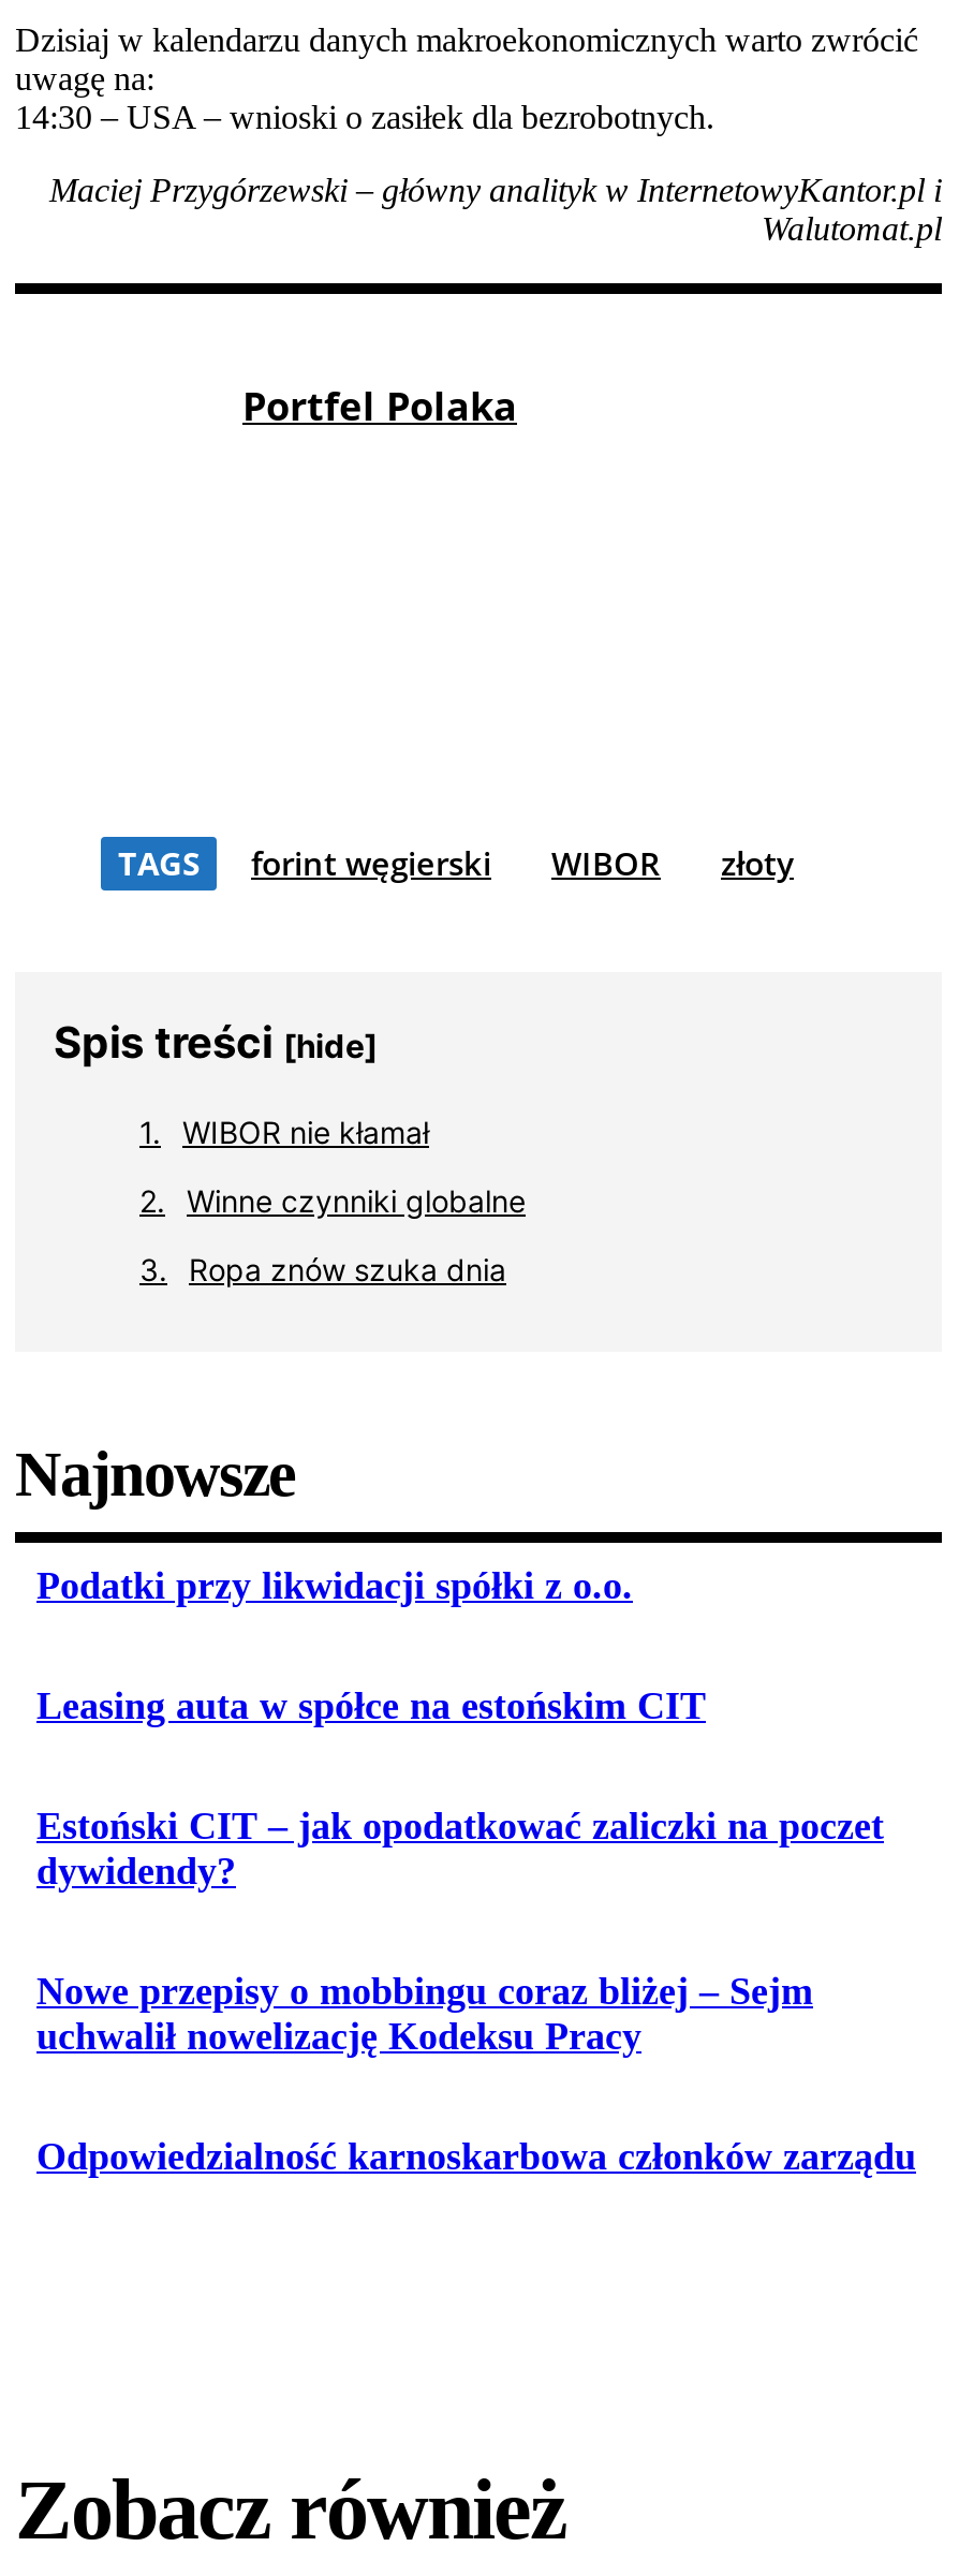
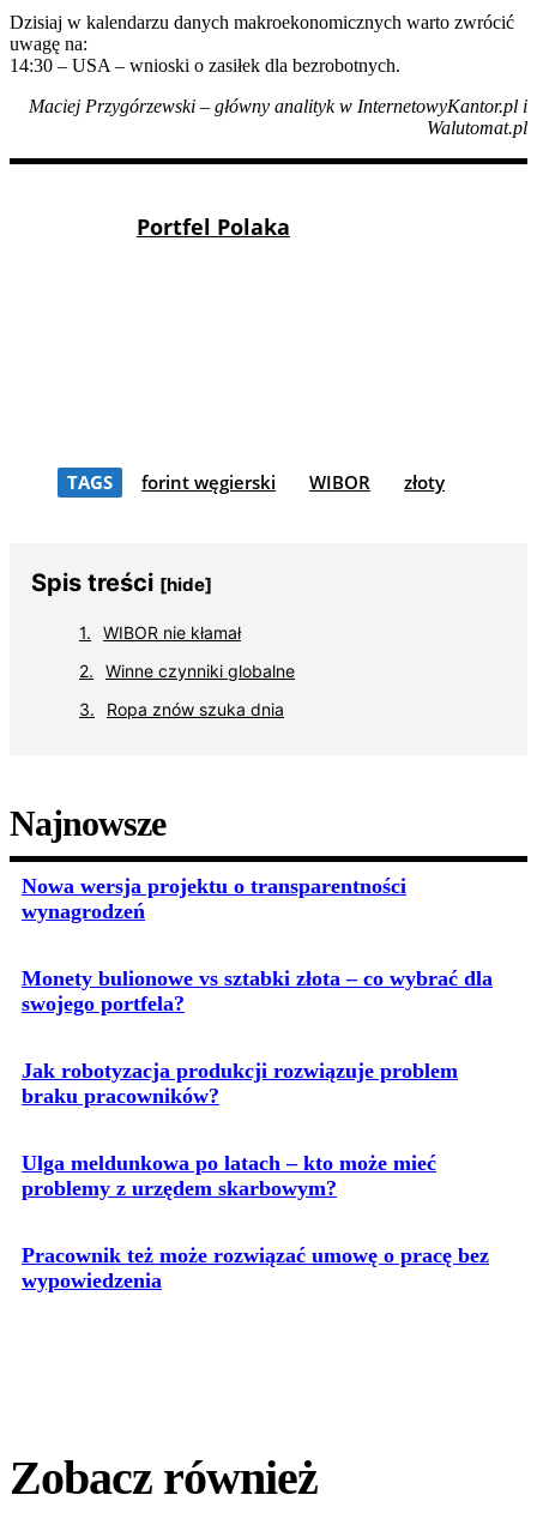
- Podatki przy likwidacji spółki z o.o.
+ Nowa wersja projektu o transparentności
+ wynagrodzeń

- Leasing auta w spółce na estońskim CIT
+ Monety bulionowe vs sztabki złota – co wybrać dla
+ swojego portfela?

- Estoński CIT – jak opodatkować zaliczki na poczet
- dywidendy?
+ Jak robotyzacja produkcji rozwiązuje problem
+ braku pracowników?

- Nowe przepisy o mobbingu coraz bliżej – Sejm
- uchwalił nowelizację Kodeksu Pracy
+ Ulga meldunkowa po latach – kto może mieć
+ problemy z urzędem skarbowym?

- Odpowiedzialność karnoskarbowa członków zarządu
+ Pracownik też może rozwiązać umowę o pracę bez
+ wypowiedzenia
